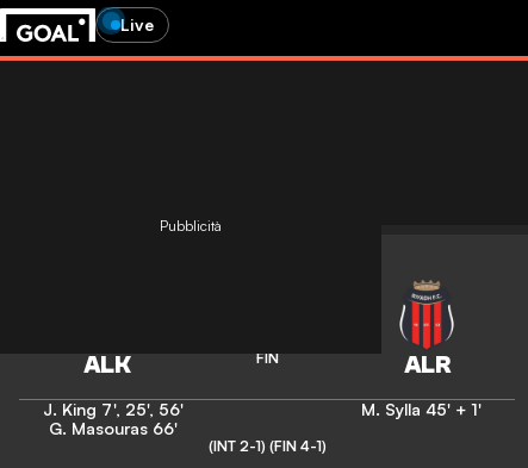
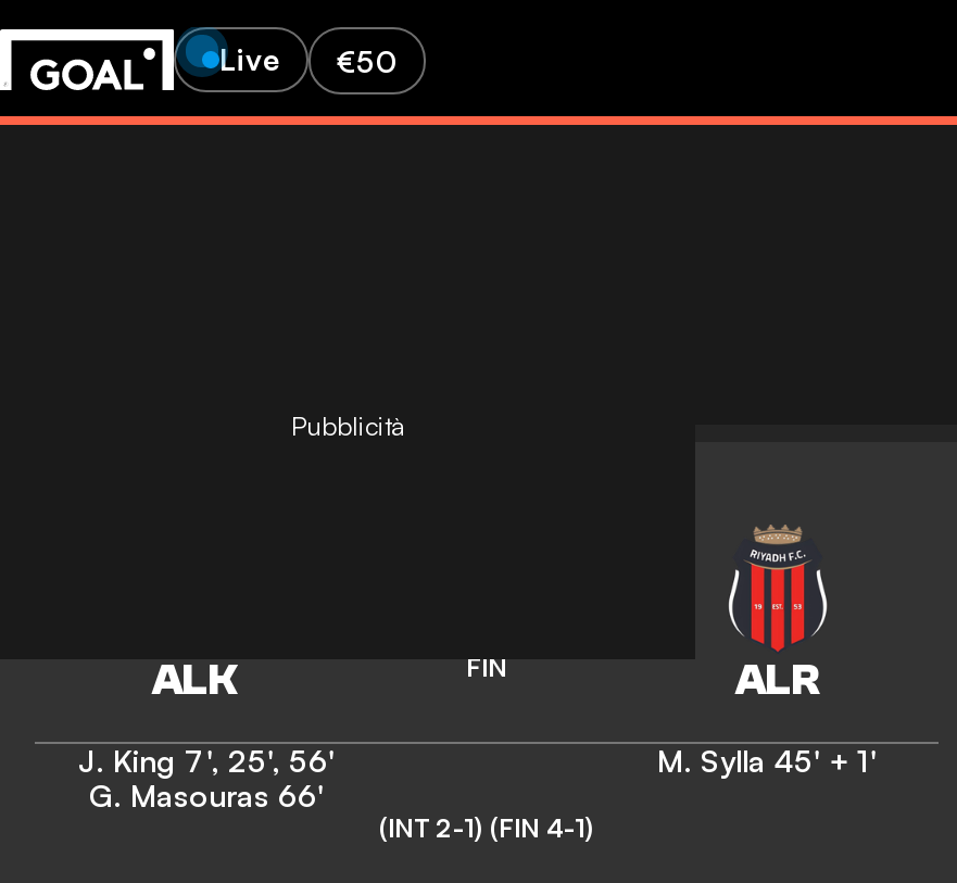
+ €50
